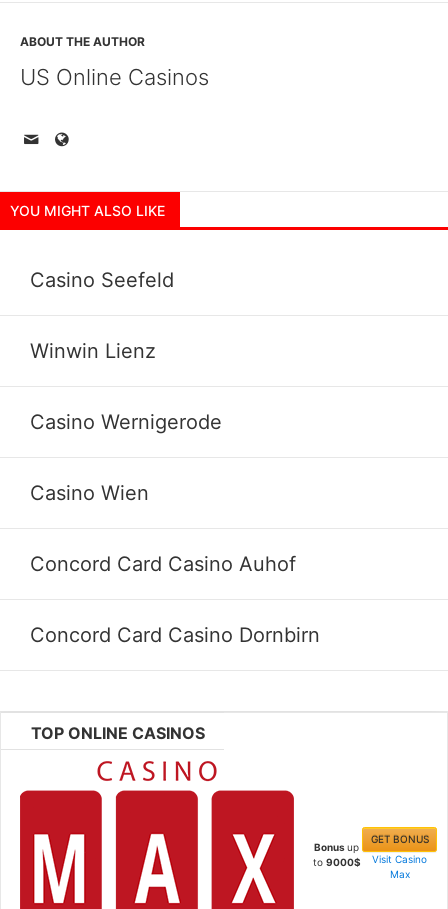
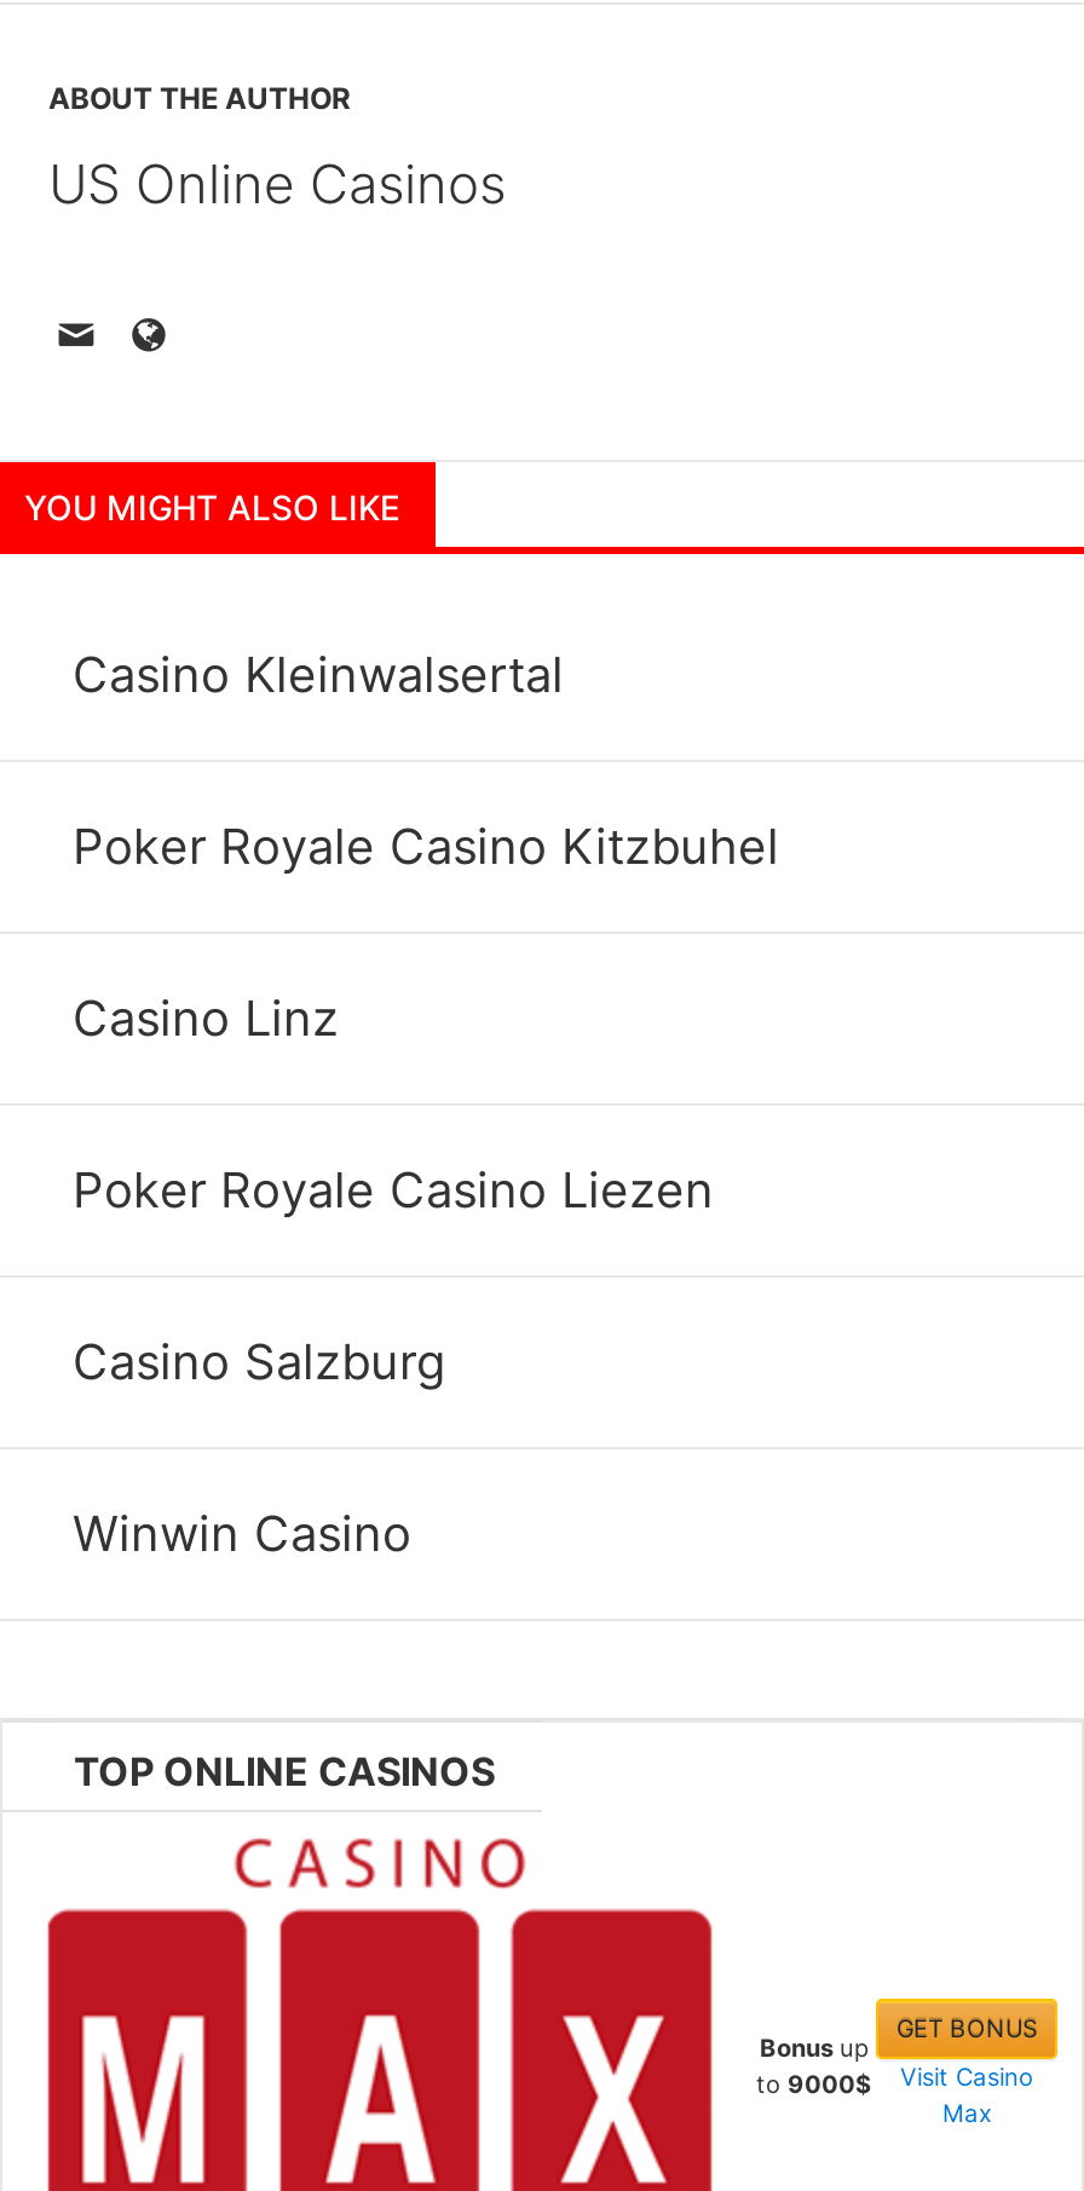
- Casino Seefeld
+ Casino Kleinwalsertal

- Winwin Lienz
+ Poker Royale Casino Kitzbuhel

- Casino Wernigerode
+ Casino Linz

- Casino Wien
+ Poker Royale Casino Liezen

- Concord Card Casino Auhof
+ Casino Salzburg

- Concord Card Casino Dornbirn
+ Winwin Casino
